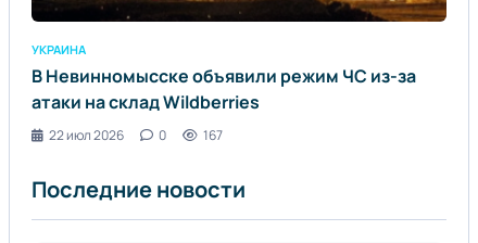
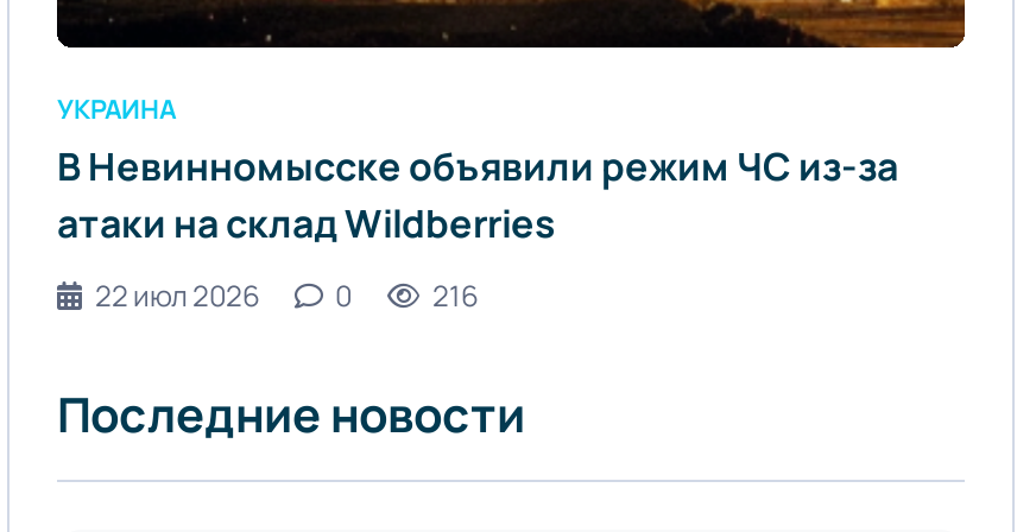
- 22 июл 2026 0 167
+ 22 июл 2026 0 216
